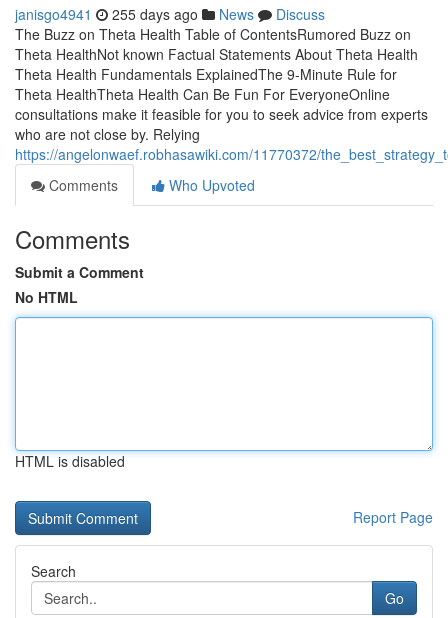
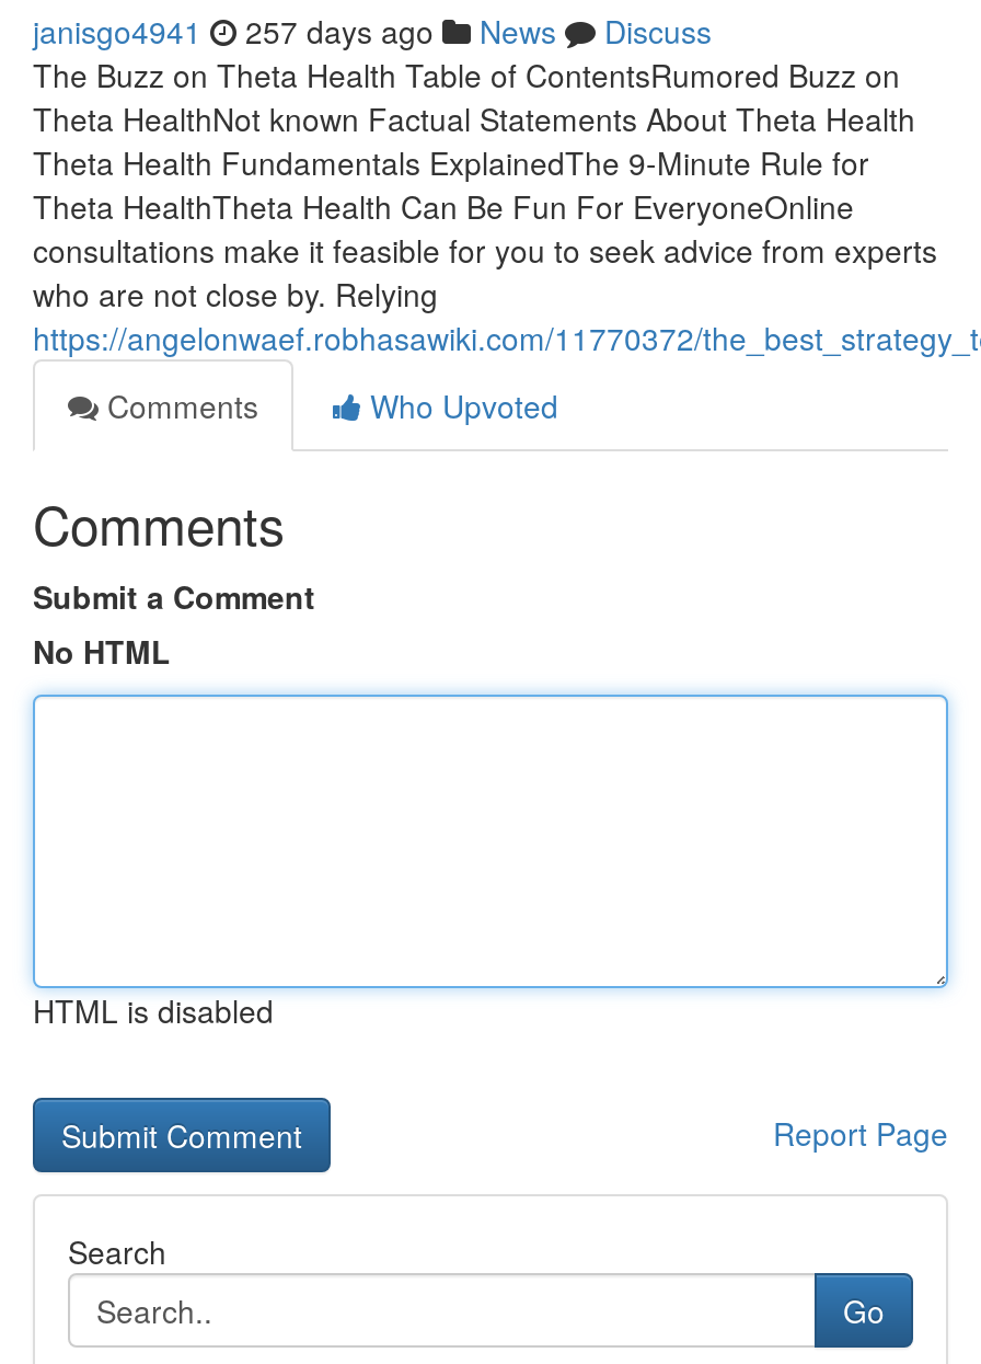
- janisgo4941 255 days ago News Discuss
+ janisgo4941 257 days ago News Discuss
